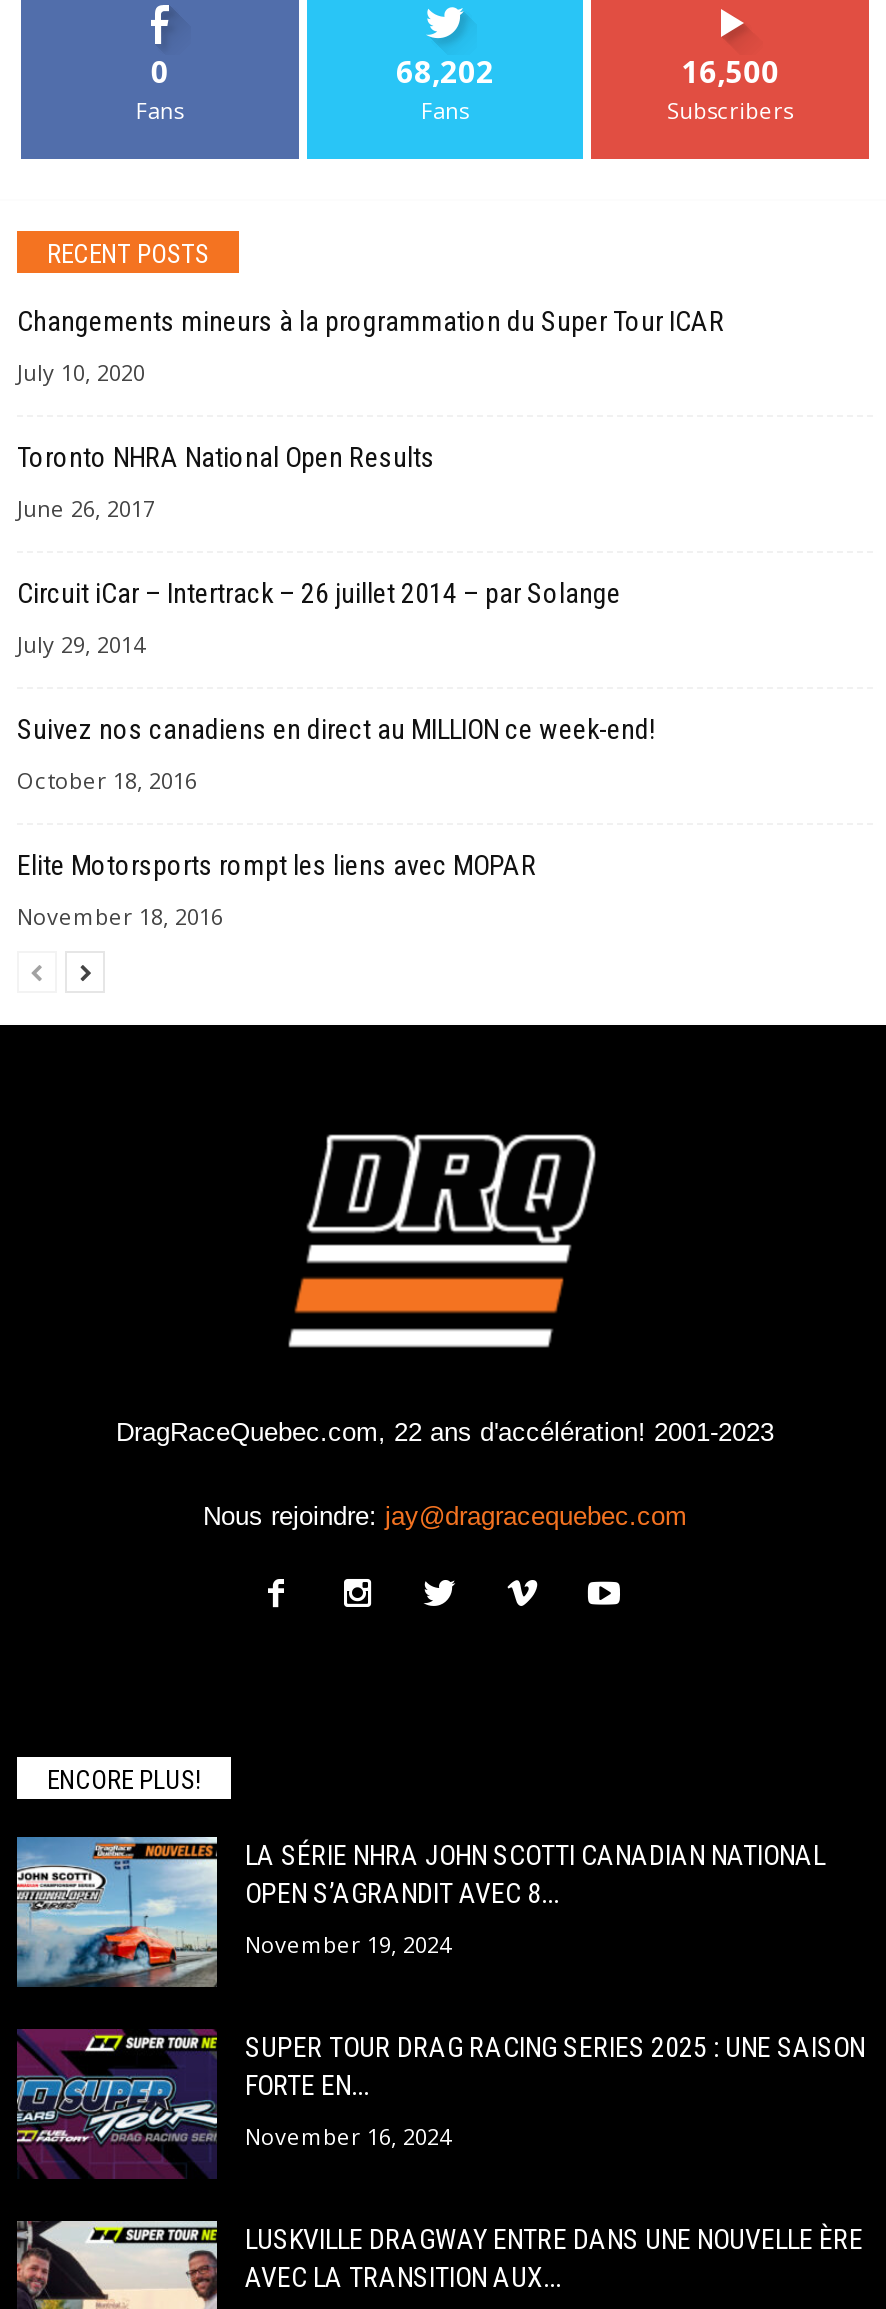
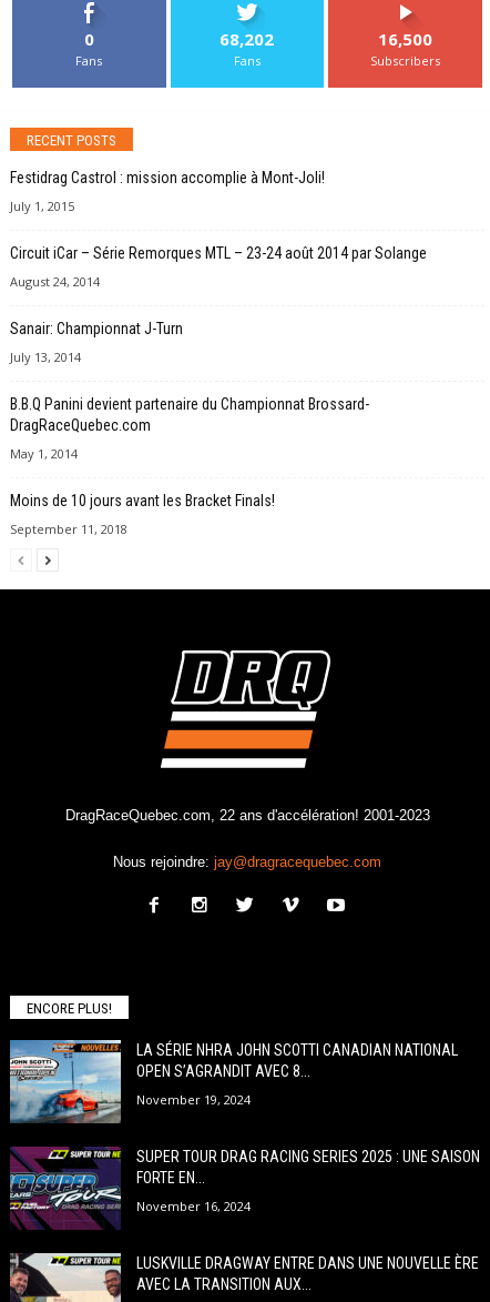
- Changements mineurs à la programmation du Super Tour ICAR
+ Festidrag Castrol : mission accomplie à Mont-Joli!

- July 10, 2020
+ July 1, 2015

- Toronto NHRA National Open Results
+ Circuit iCar – Série Remorques MTL – 23-24 août 2014 par Solange

- June 26, 2017
+ August 24, 2014

- Circuit iCar – Intertrack – 26 juillet 2014 – par Solange
+ Sanair: Championnat J-Turn

- July 29, 2014
+ July 13, 2014

- Suivez nos canadiens en direct au MILLION ce week-end!
+ B.B.Q Panini devient partenaire du Championnat Brossard-
+ DragRaceQuebec.com

- October 18, 2016
+ May 1, 2014

- Elite Motorsports rompt les liens avec MOPAR
+ Moins de 10 jours avant les Bracket Finals!

- November 18, 2016
+ September 11, 2018
